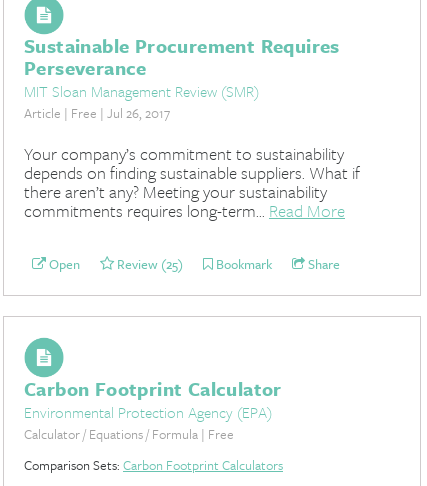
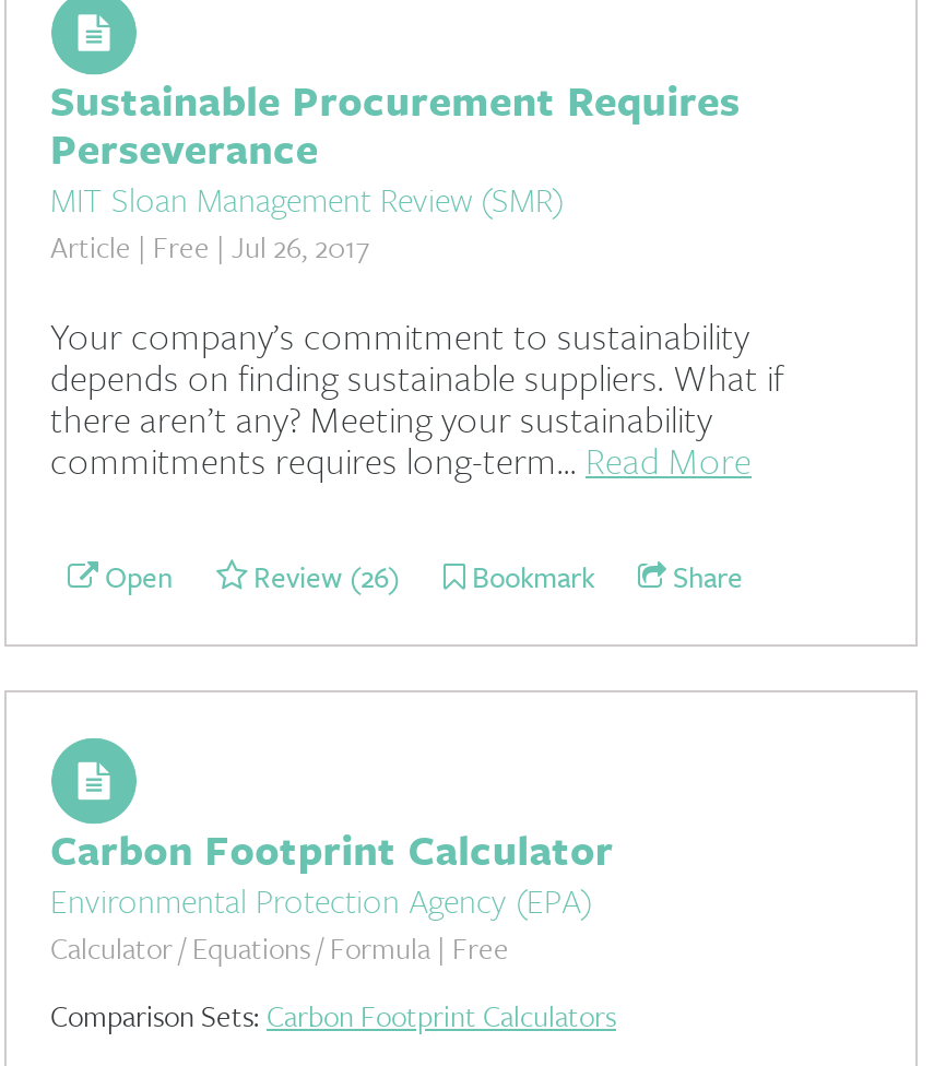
- Open Review (25) Bookmark Share
+ Open Review (26) Bookmark Share
